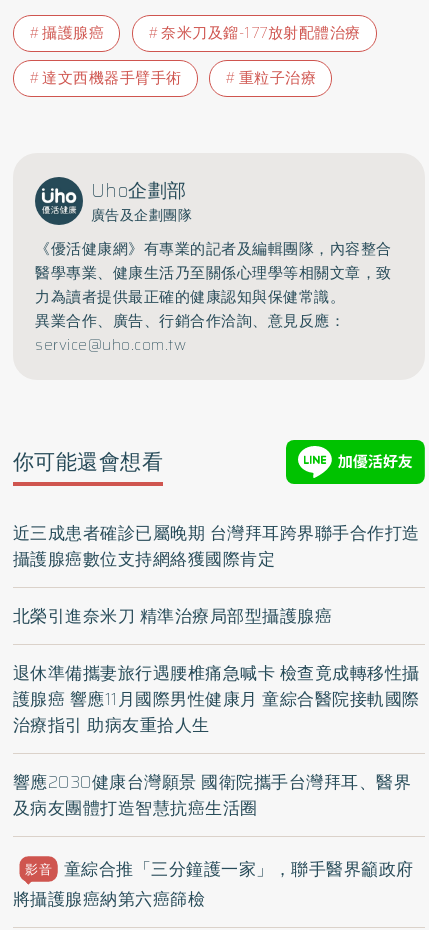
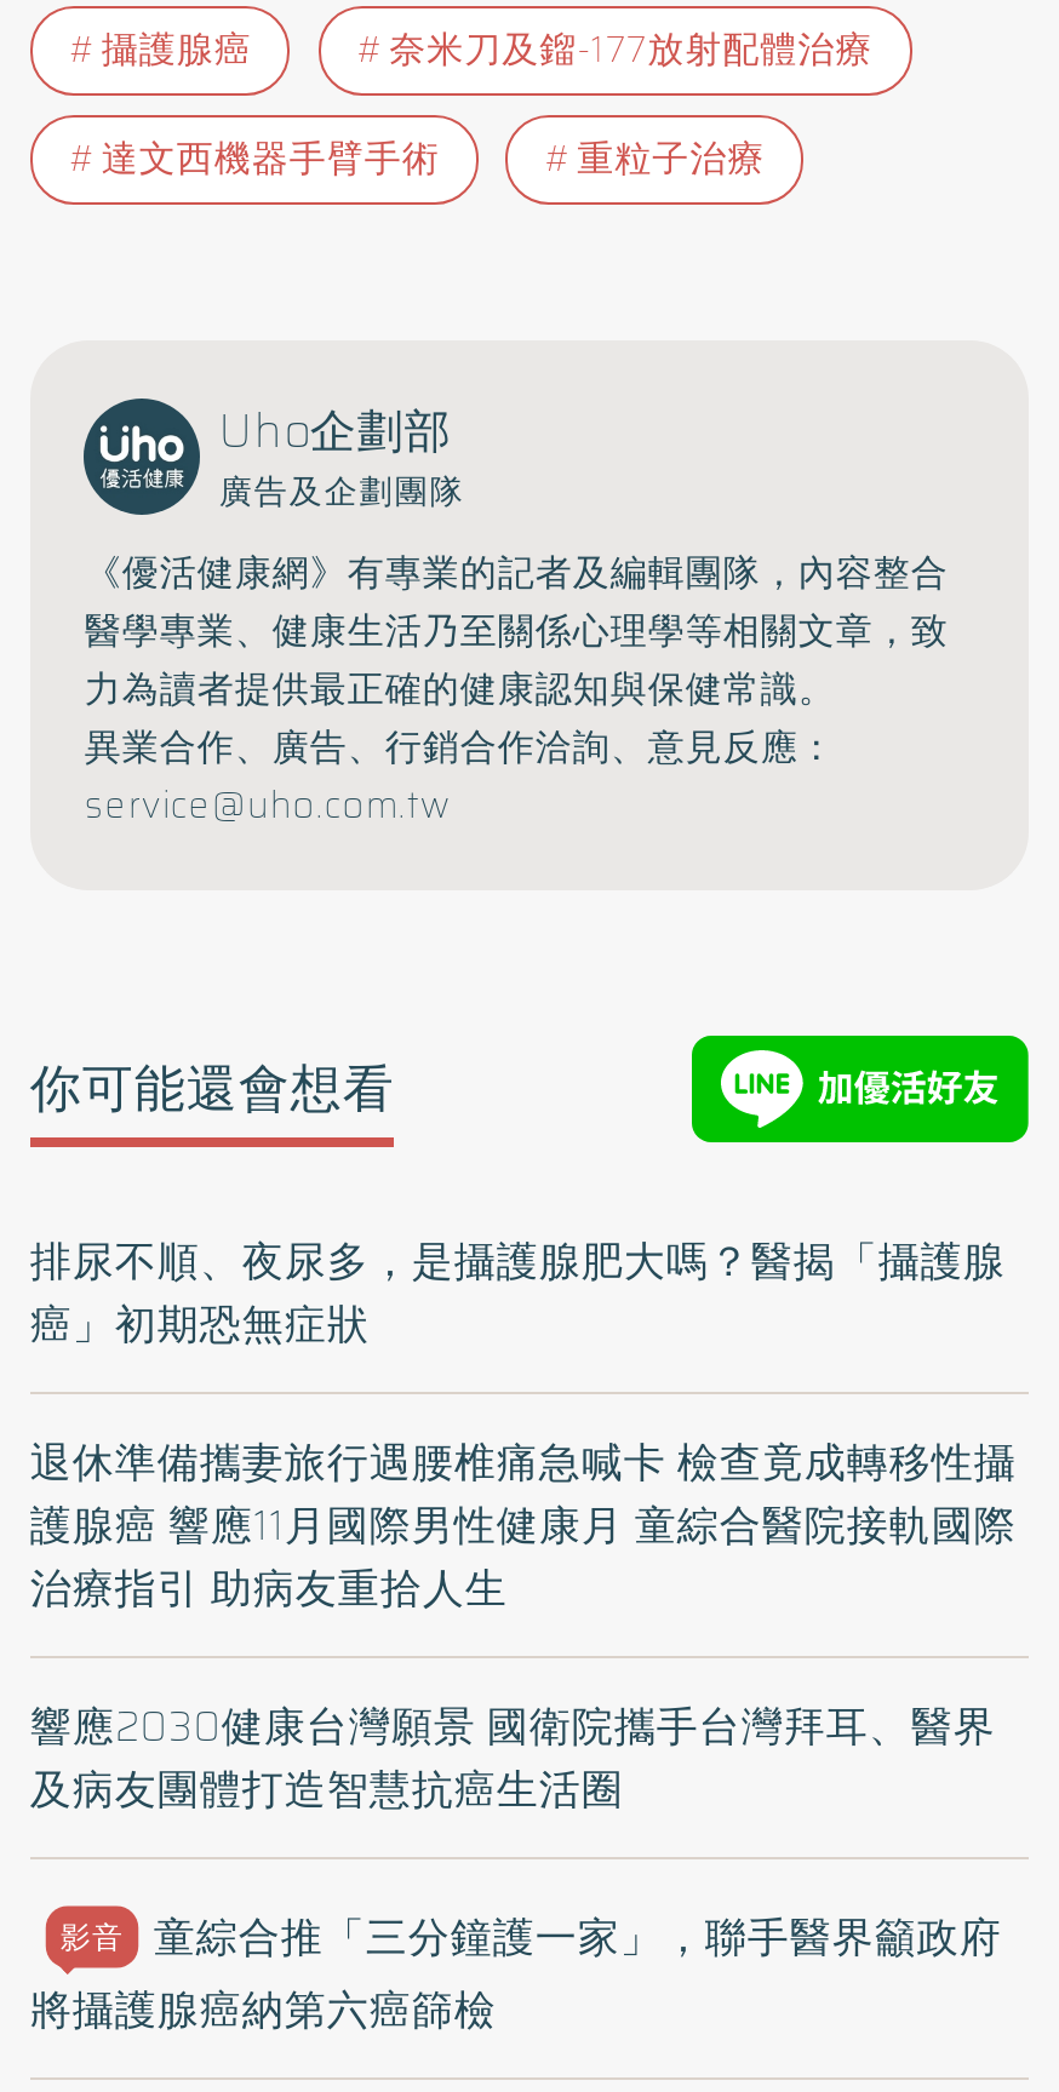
- 近三成患者確診已屬晚期 台灣拜耳跨界聯手合作打造
- 攝護腺癌數位支持網絡獲國際肯定
- 北榮引進奈米刀 精準治療局部型攝護腺癌
+ 排尿不順、夜尿多，是攝護腺肥大嗎？醫揭「攝護腺
+ 癌」初期恐無症狀
